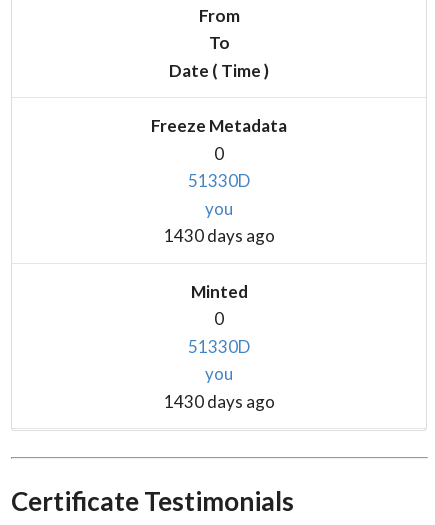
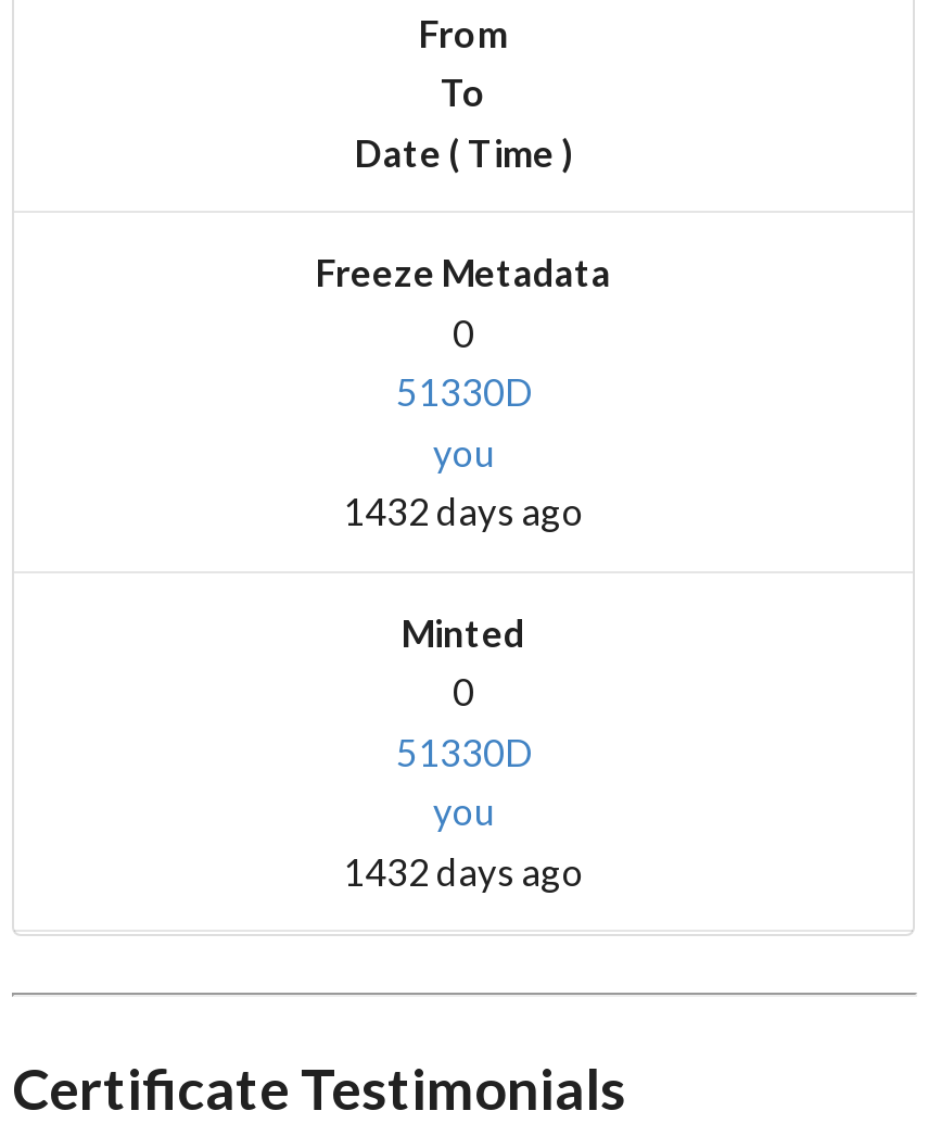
- 1430 days ago
+ 1432 days ago

- 1430 days ago
+ 1432 days ago
